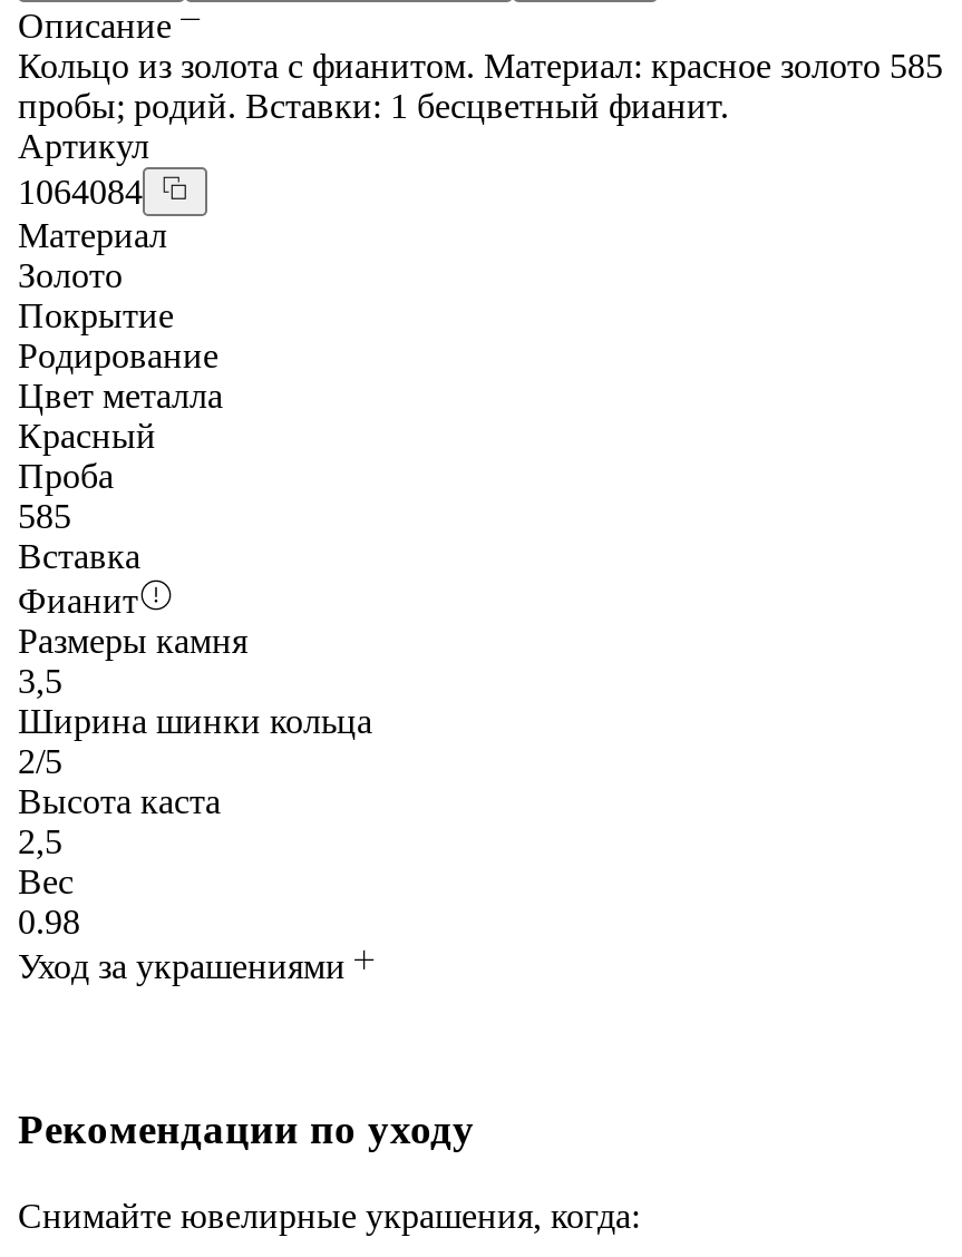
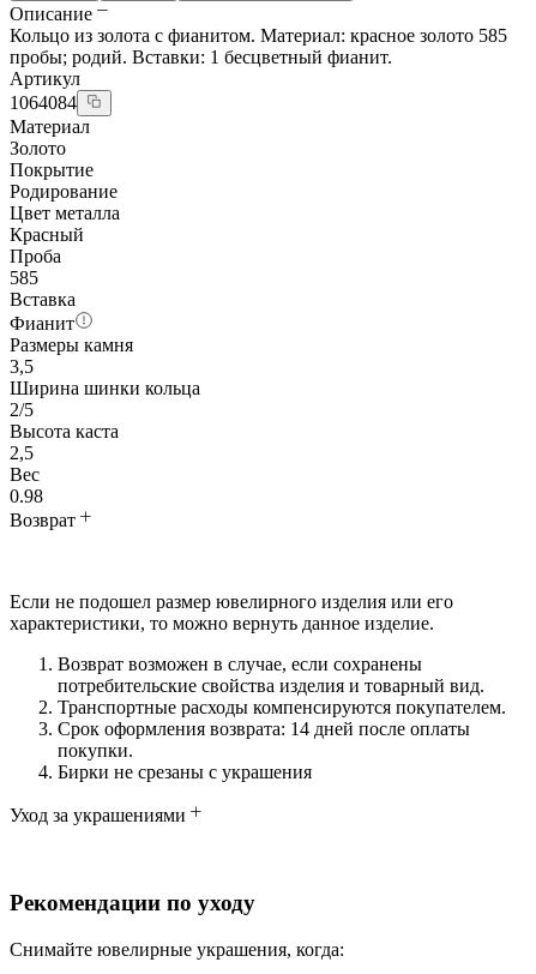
+ Возврат

+ Если не подошел размер ювелирного изделия или его
+ характеристики, то можно вернуть данное изделие.
+ Возврат возможен в случае, если сохранены
+ потребительские свойства изделия и товарный вид.
+ Транспортные расходы компенсируются покупателем.
+ Срок оформления возврата: 14 дней после оплаты
+ покупки.
+ Бирки не срезаны с украшения
